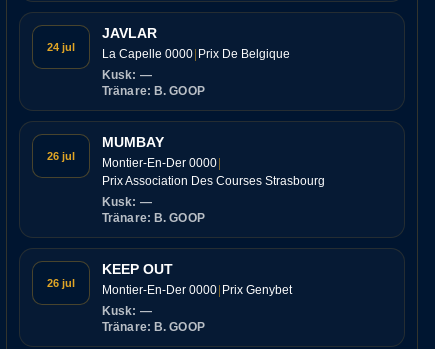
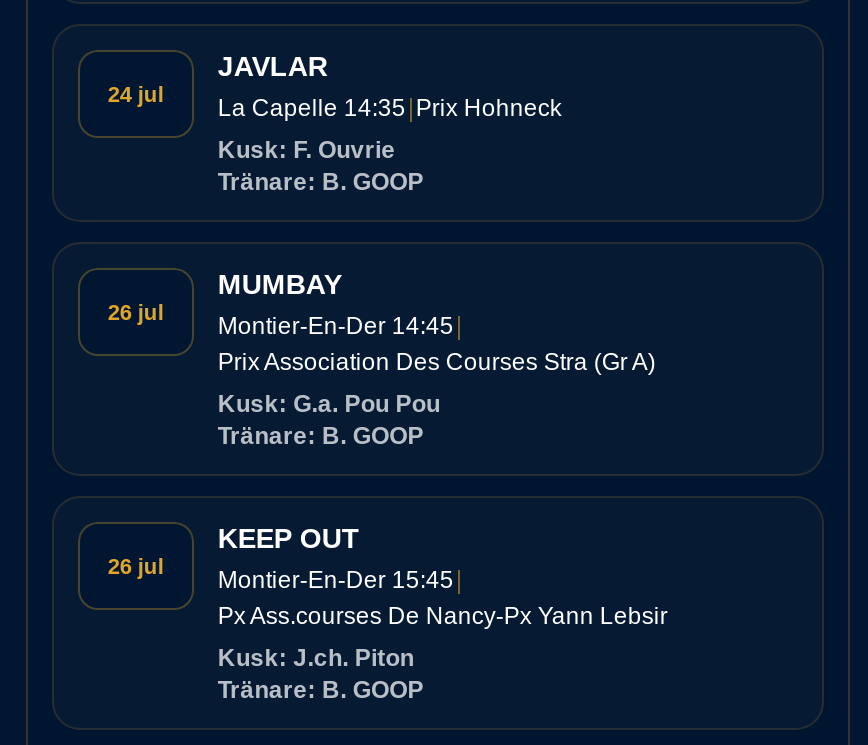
- La Capelle 0000 Prix De Belgique
+ La Capelle 14:35 Prix Hohneck

- Kusk: —
+ Kusk: F. Ouvrie

- Montier-En-Der 0000
- Prix Association Des Courses Strasbourg
+ Montier-En-Der 14:45
+ Prix Association Des Courses Stra (Gr A)

- Kusk: —
+ Kusk: G.a. Pou Pou

- Montier-En-Der 0000 Prix Genybet
+ Montier-En-Der 15:45
+ Px Ass.courses De Nancy-Px Yann Lebsir

- Kusk: —
+ Kusk: J.ch. Piton
